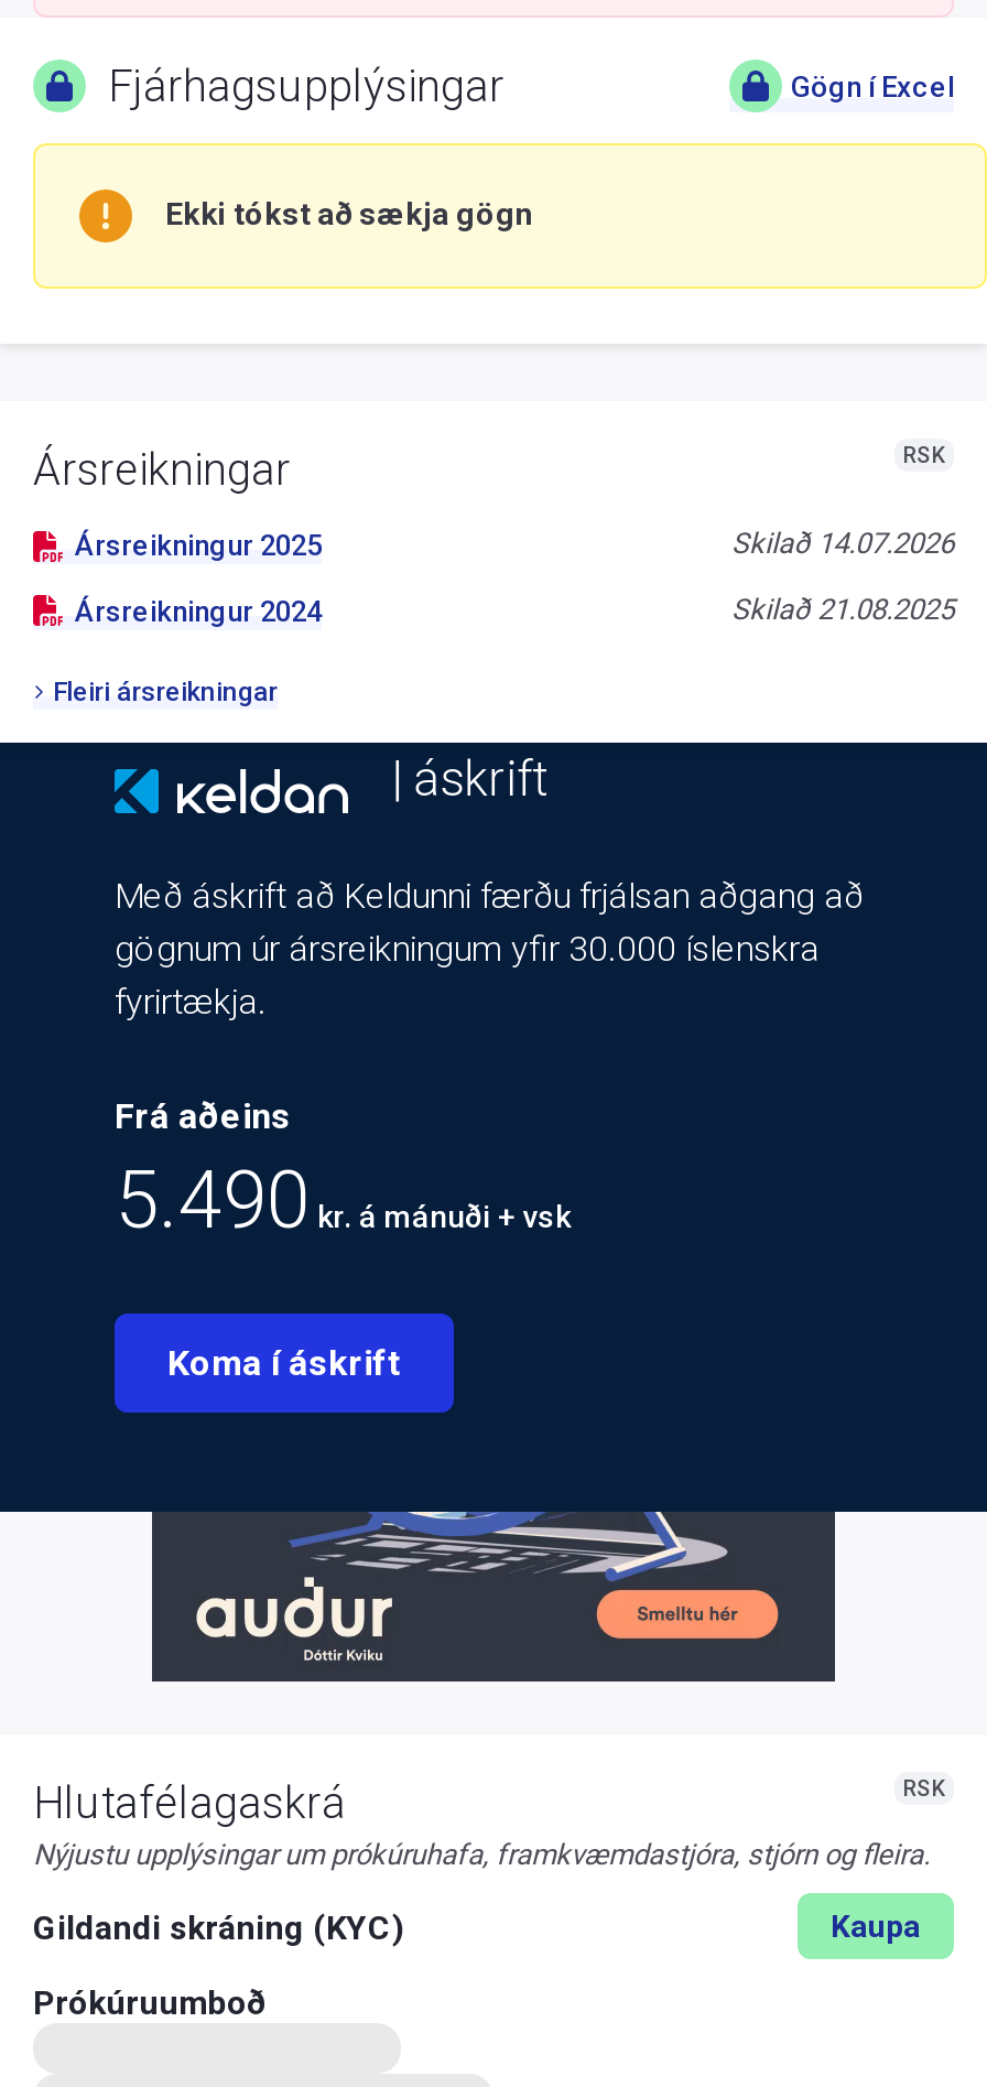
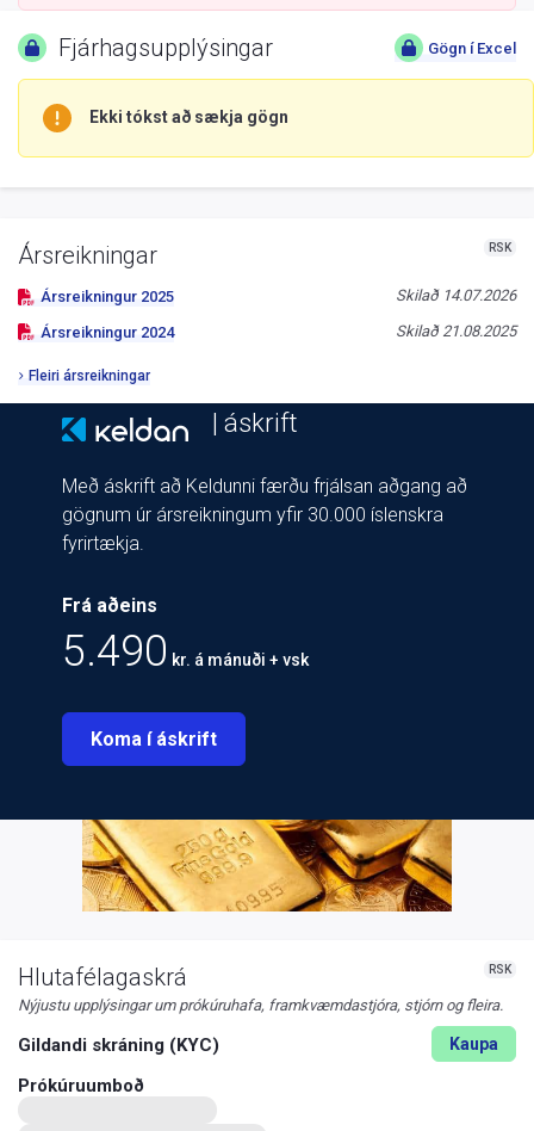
- [image]
+ [image]
